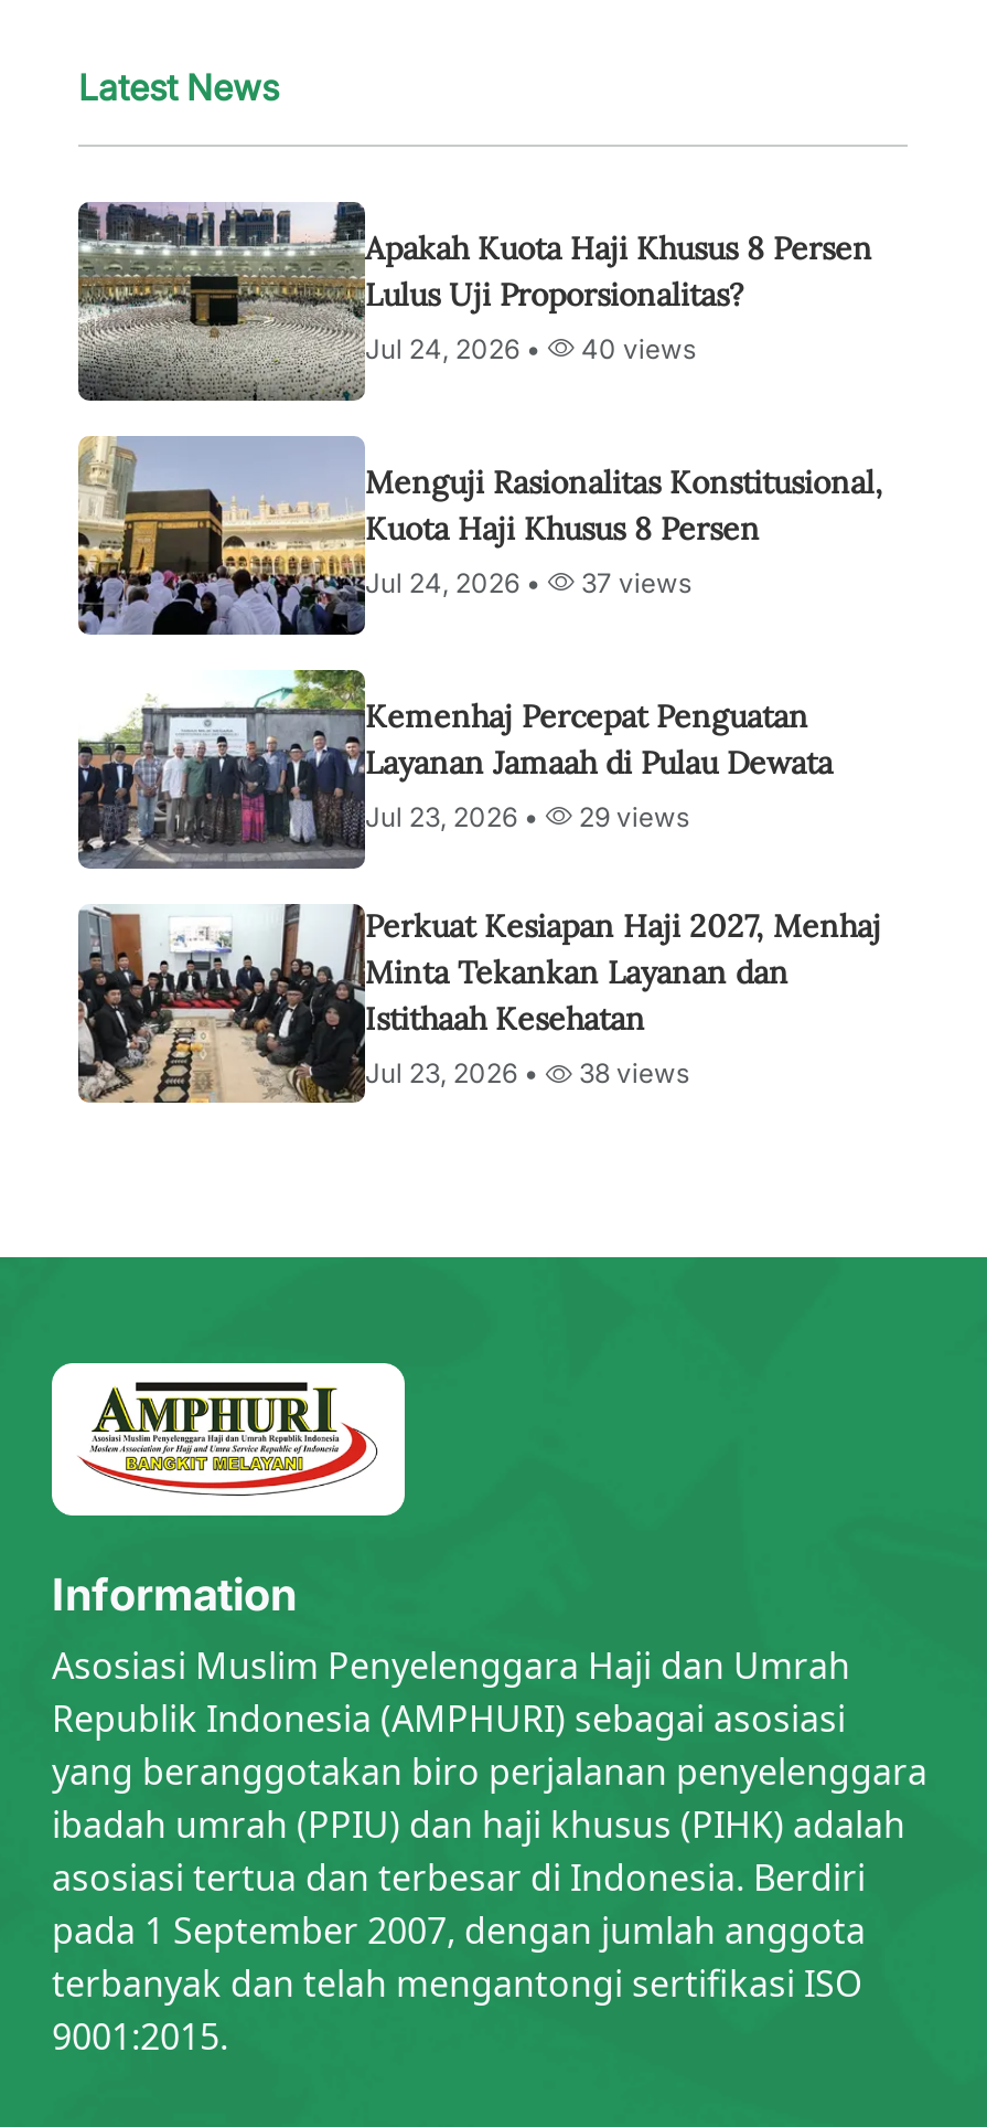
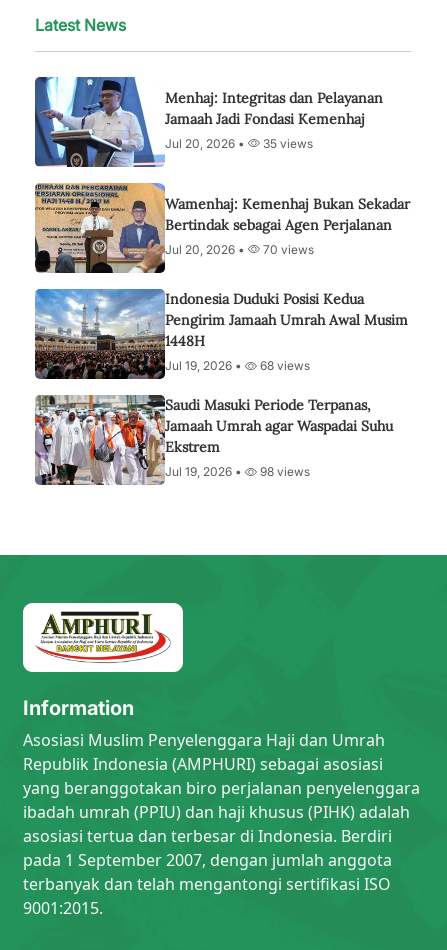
- [image]
- Apakah Kuota Haji Khusus 8 Persen
- Lulus Uji Proporsionalitas?
- Jul 24, 2026 •
- 40 views
+ [image]
+ Menhaj: Integritas dan Pelayanan
+ Jamaah Jadi Fondasi Kemenhaj
+ Jul 20, 2026 •
+ 35 views

- [image]
- Menguji Rasionalitas Konstitusional,
- Kuota Haji Khusus 8 Persen
- Jul 24, 2026 •
- 37 views
+ [image]
+ Wamenhaj: Kemenhaj Bukan Sekadar
+ Bertindak sebagai Agen Perjalanan
+ Jul 20, 2026 •
+ 70 views

- [image]
- Kemenhaj Percepat Penguatan
- Layanan Jamaah di Pulau Dewata
- Jul 23, 2026 •
- 29 views
+ [image]
+ Indonesia Duduki Posisi Kedua
+ Pengirim Jamaah Umrah Awal Musim
+ 1448H
+ Jul 19, 2026 •
+ 68 views

- [image]
- Perkuat Kesiapan Haji 2027, Menhaj
- Minta Tekankan Layanan dan
- Istithaah Kesehatan
- Jul 23, 2026 •
- 38 views
+ [image]
+ Saudi Masuki Periode Terpanas,
+ Jamaah Umrah agar Waspadai Suhu
+ Ekstrem
+ Jul 19, 2026 •
+ 98 views
